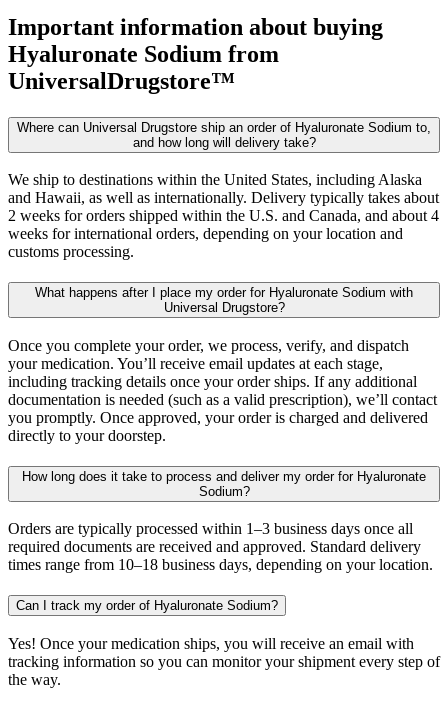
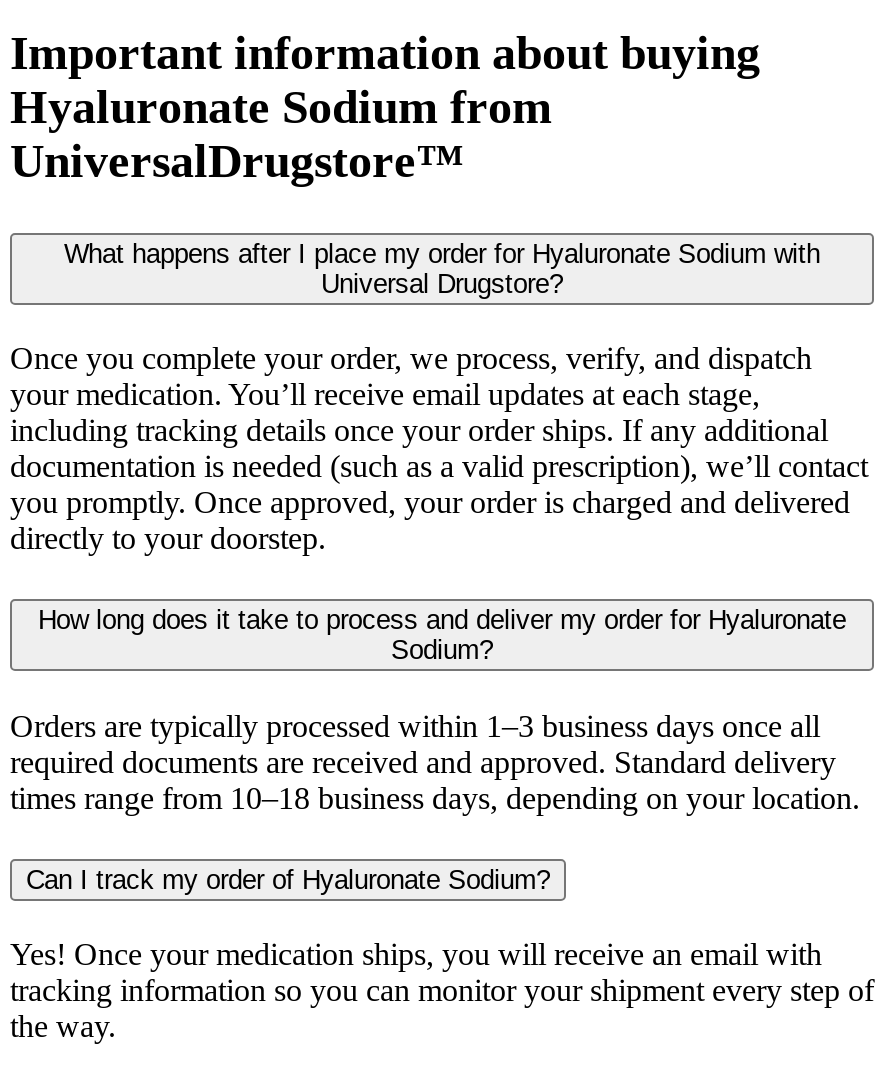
- Where can Universal Drugstore ship an order of Hyaluronate Sodium to,
- and how long will delivery take?
- We ship to destinations within the United States, including Alaska
- and Hawaii, as well as internationally. Delivery typically takes about
- 2 weeks for orders shipped within the U.S. and Canada, and about 4
- weeks for international orders, depending on your location and
- customs processing.
